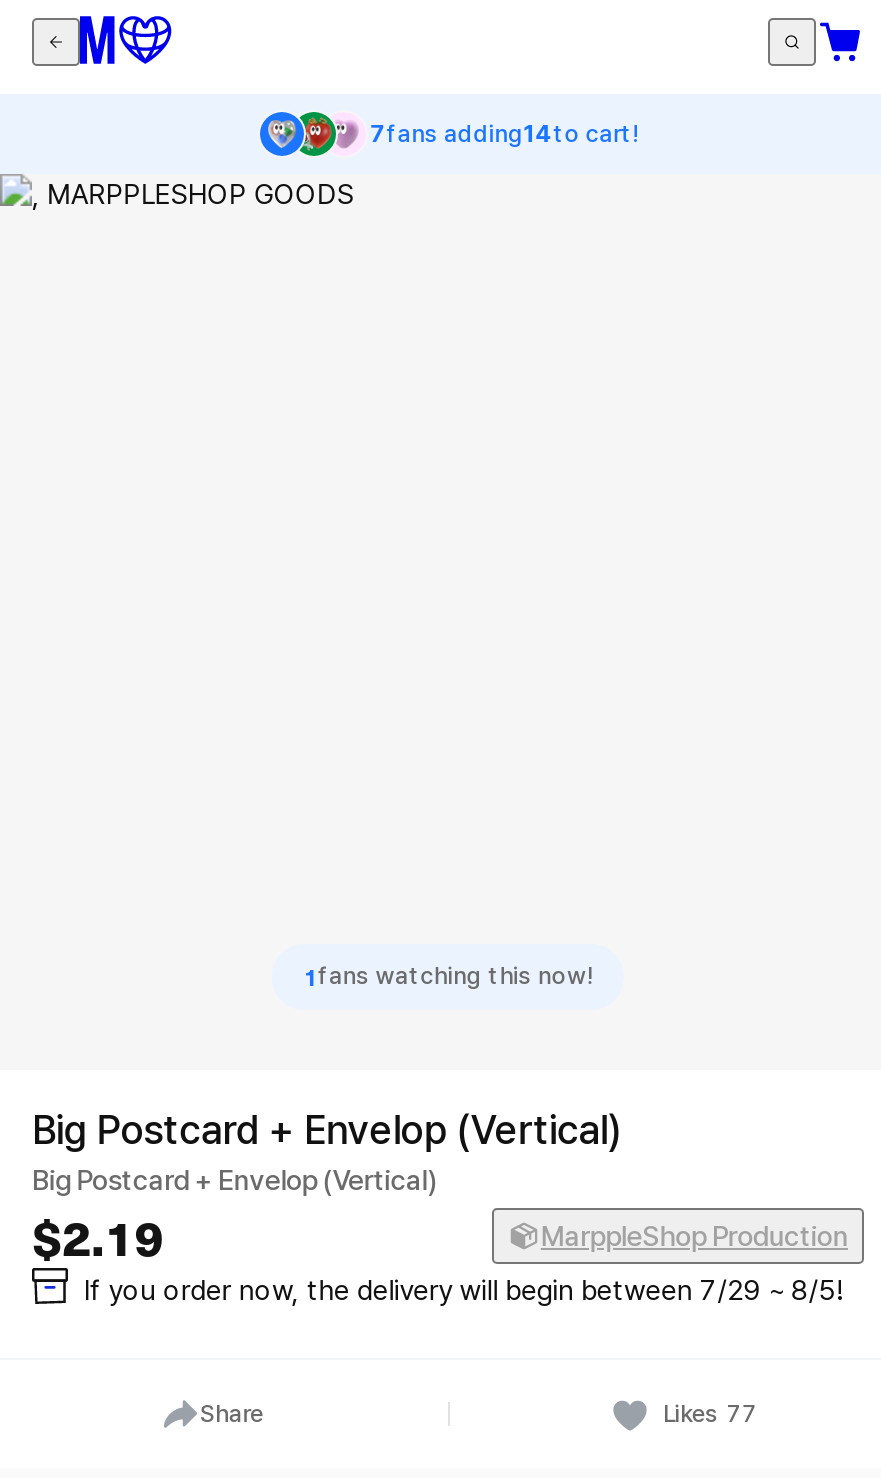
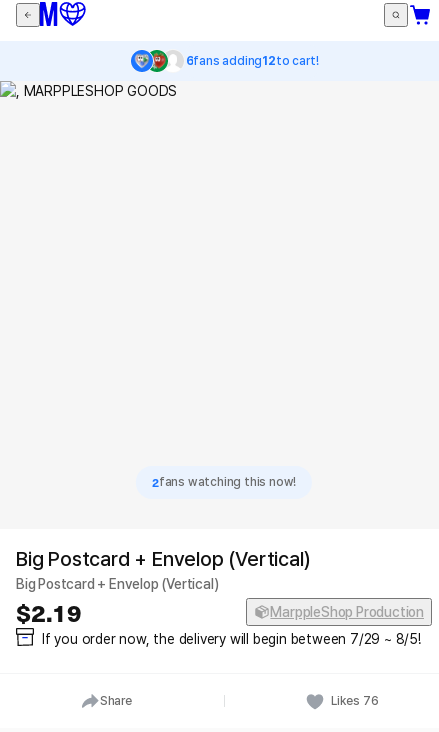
- 7fans adding14to cart!
+ 6fans adding12to cart!

- 1fans watching this now!
+ 2fans watching this now!

- Likes 77
+ Likes 76
